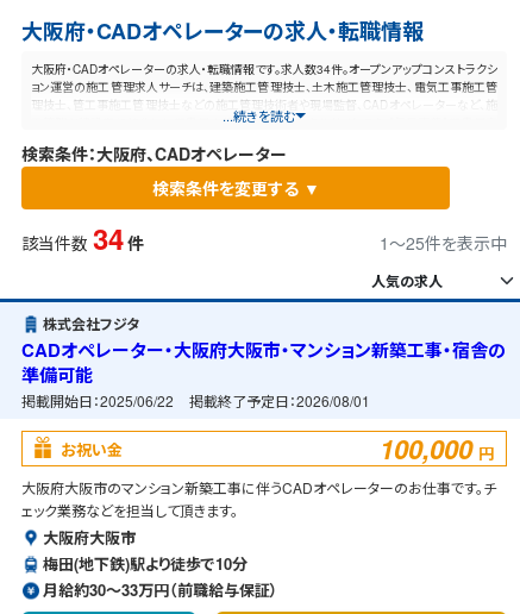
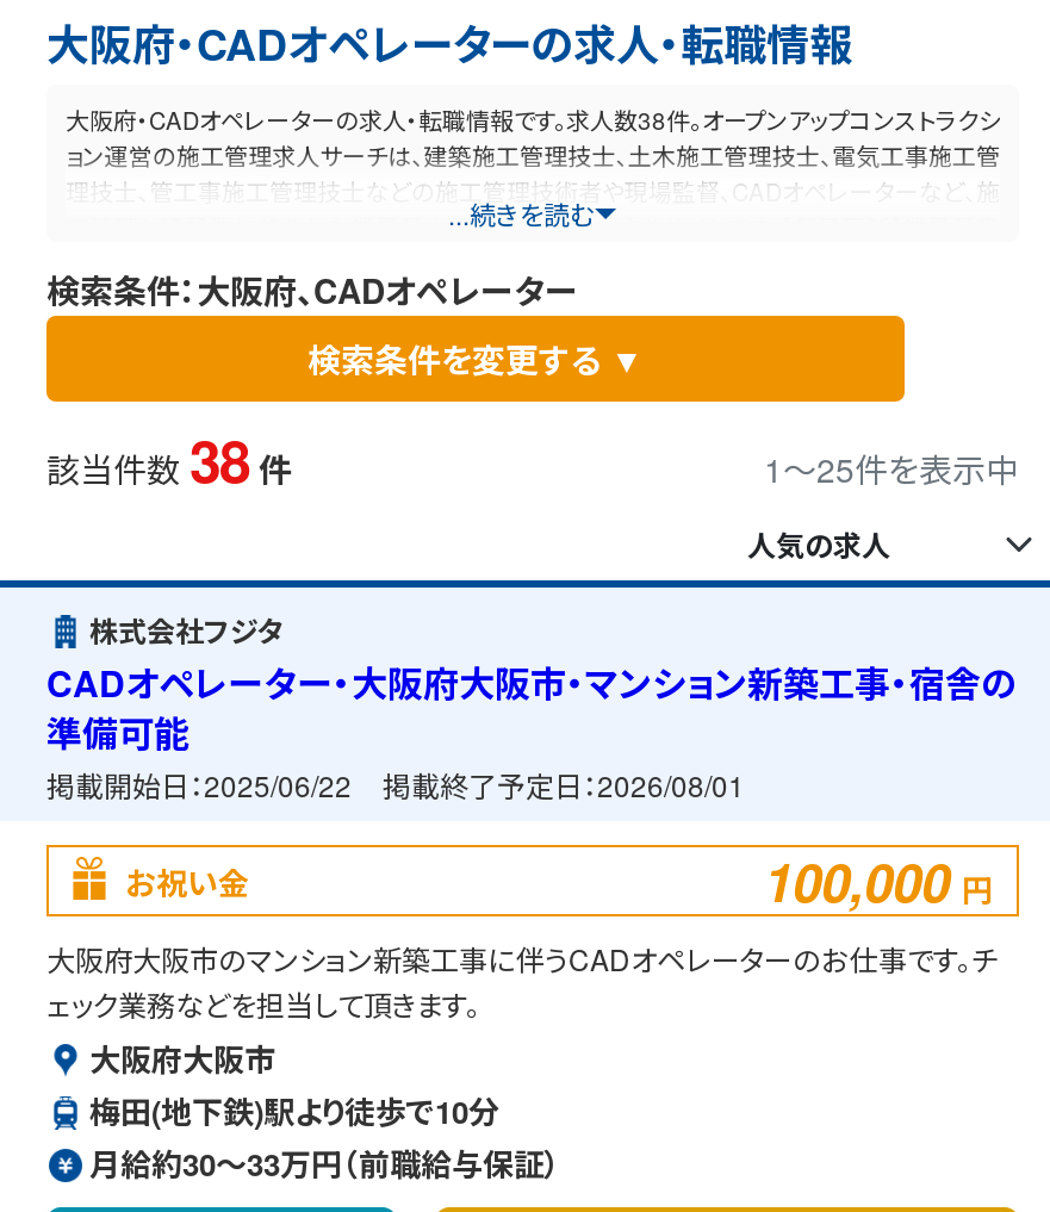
- 大阪府・CADオペレーターの求人・転職情報です。求人数34件。オープンアップコンストラクシ
+ 大阪府・CADオペレーターの求人・転職情報です。求人数38件。オープンアップコンストラクシ

- 該当件数 34 件
+ 該当件数 38 件
